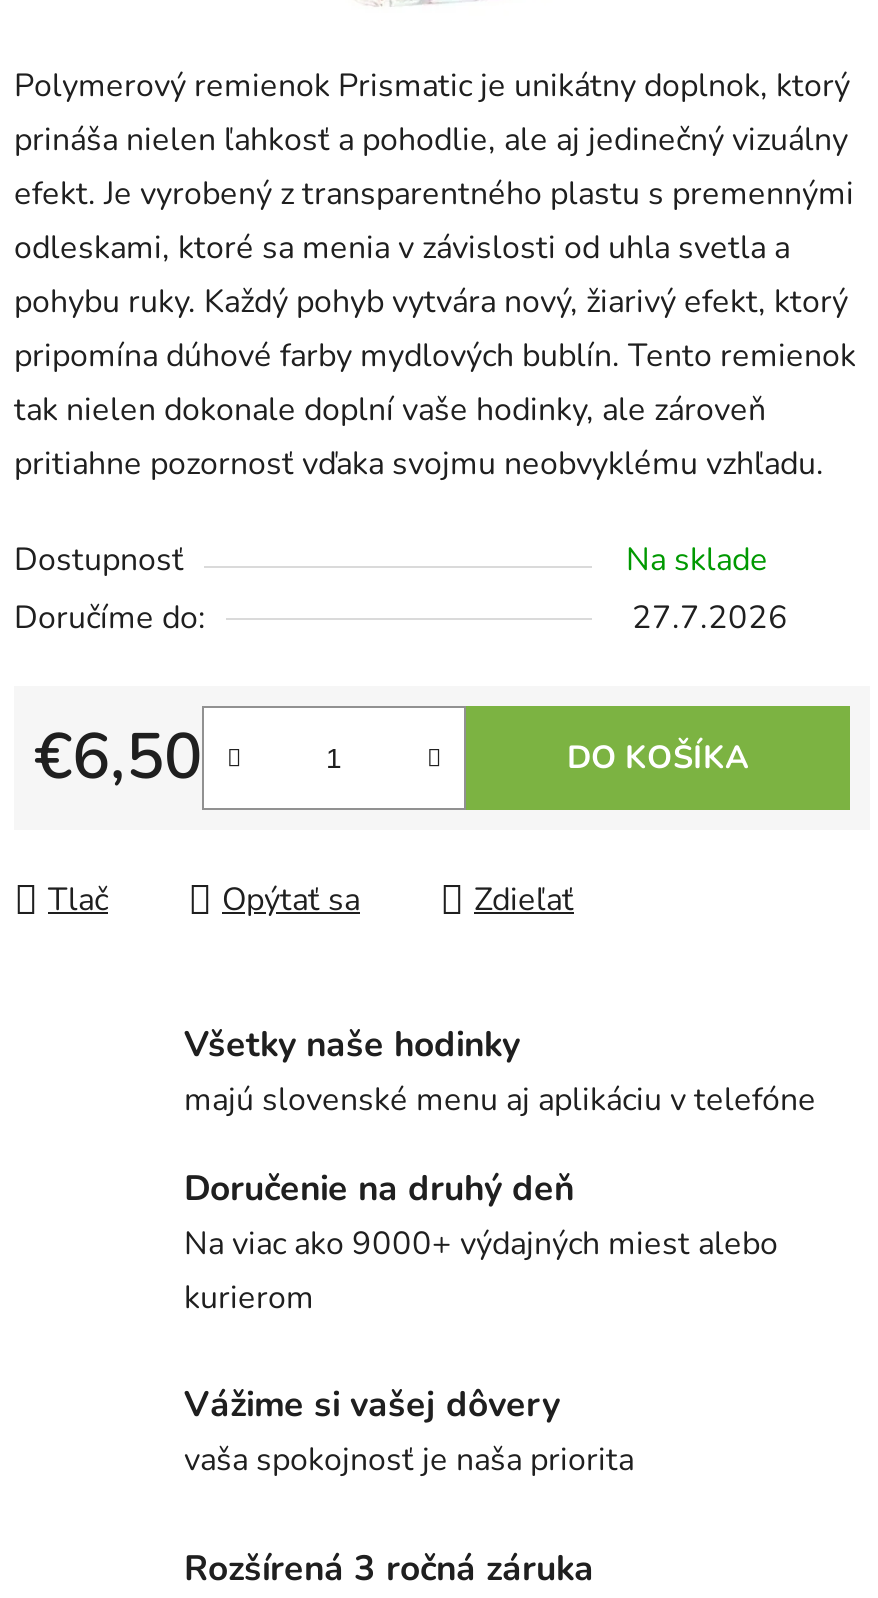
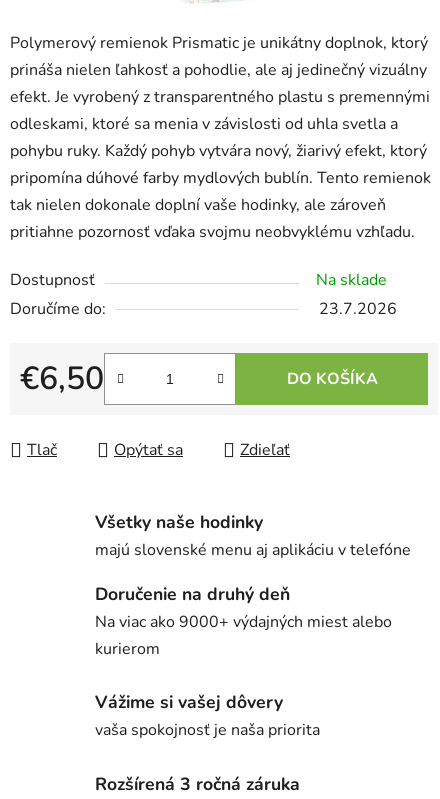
- 27.7.2026
+ 23.7.2026
